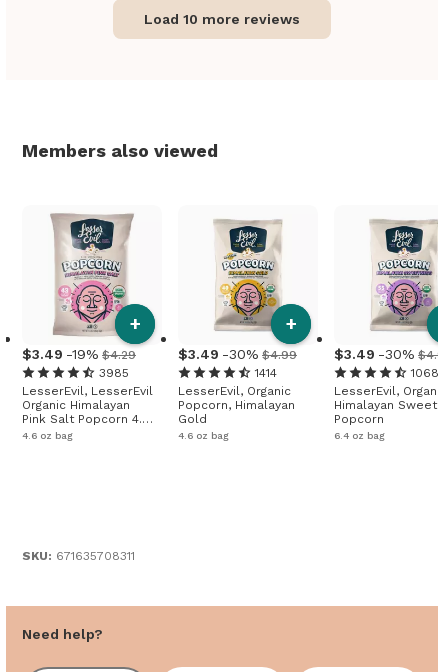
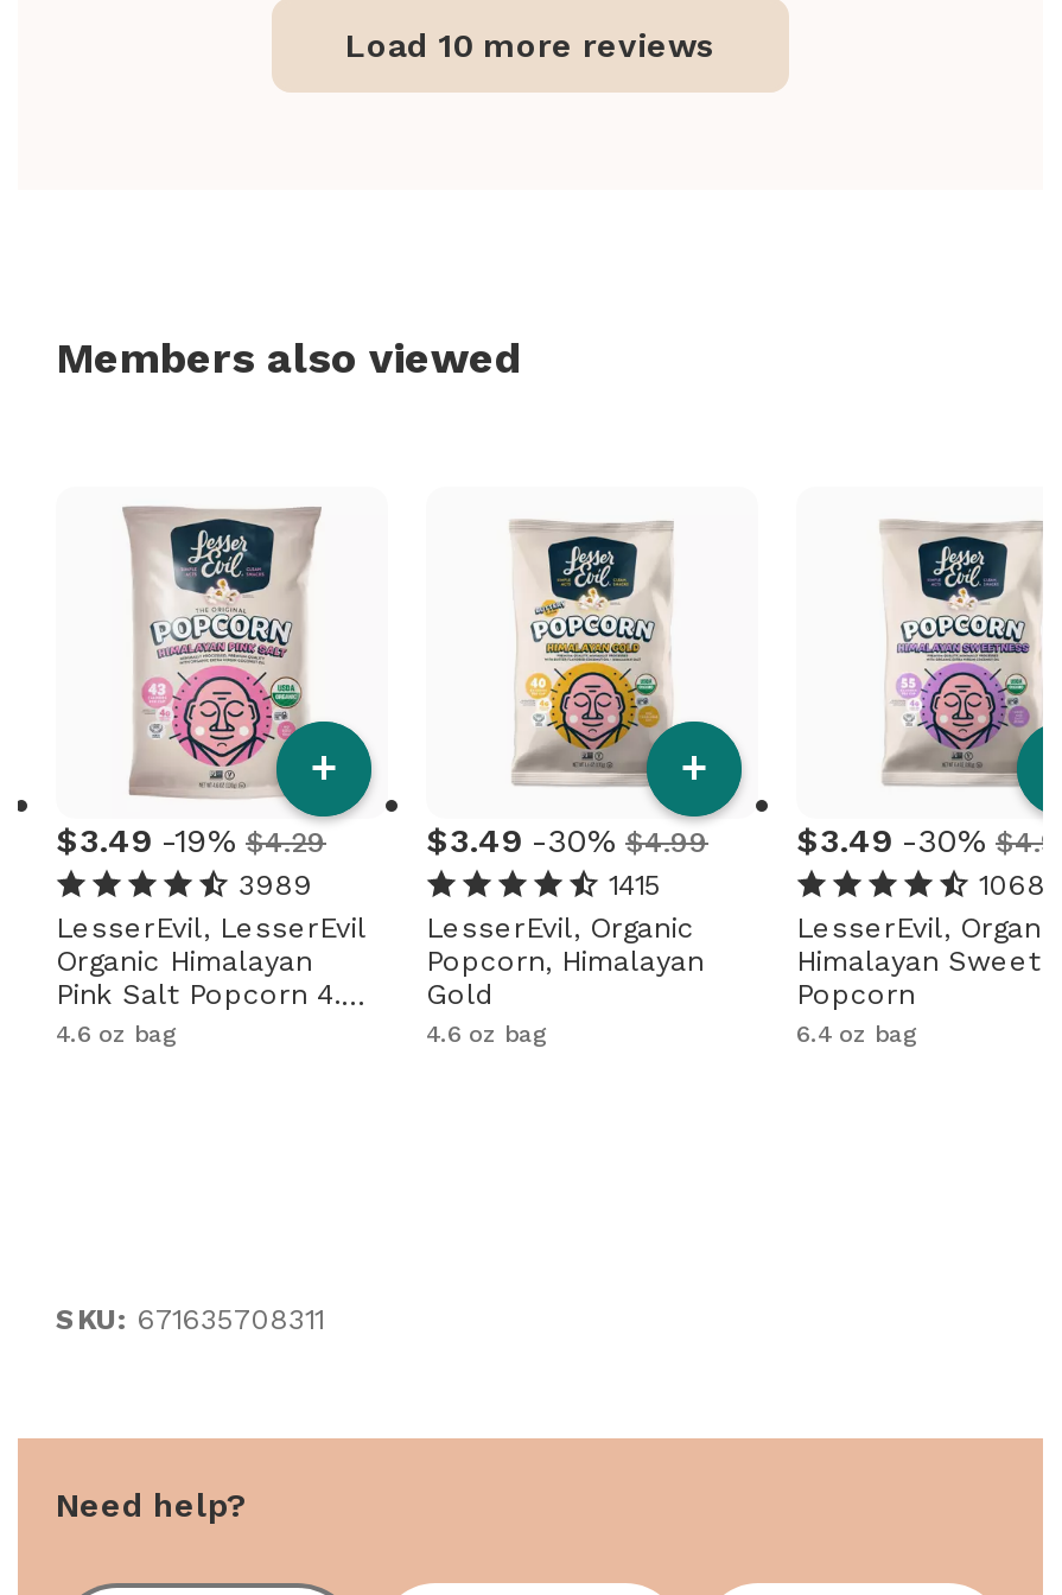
- 3985
+ 3989

- 1414
+ 1415
